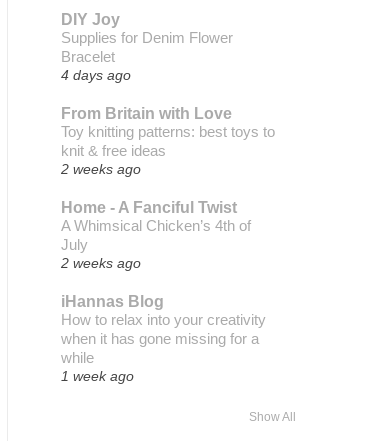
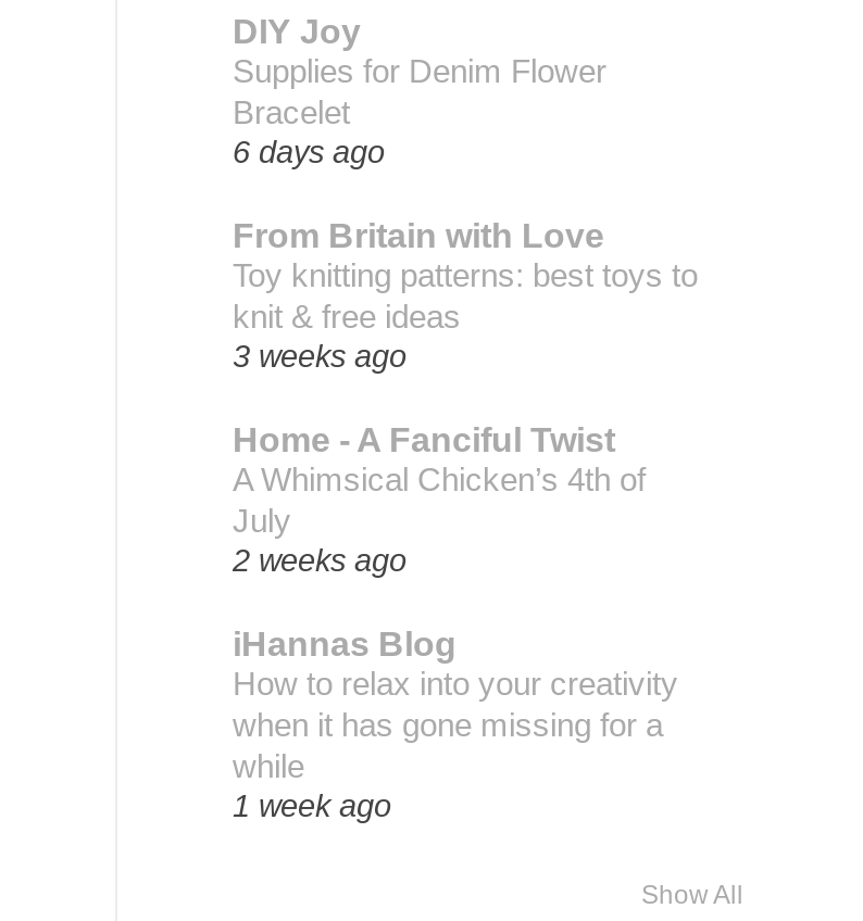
- 4 days ago
+ 6 days ago

- 2 weeks ago
+ 3 weeks ago
